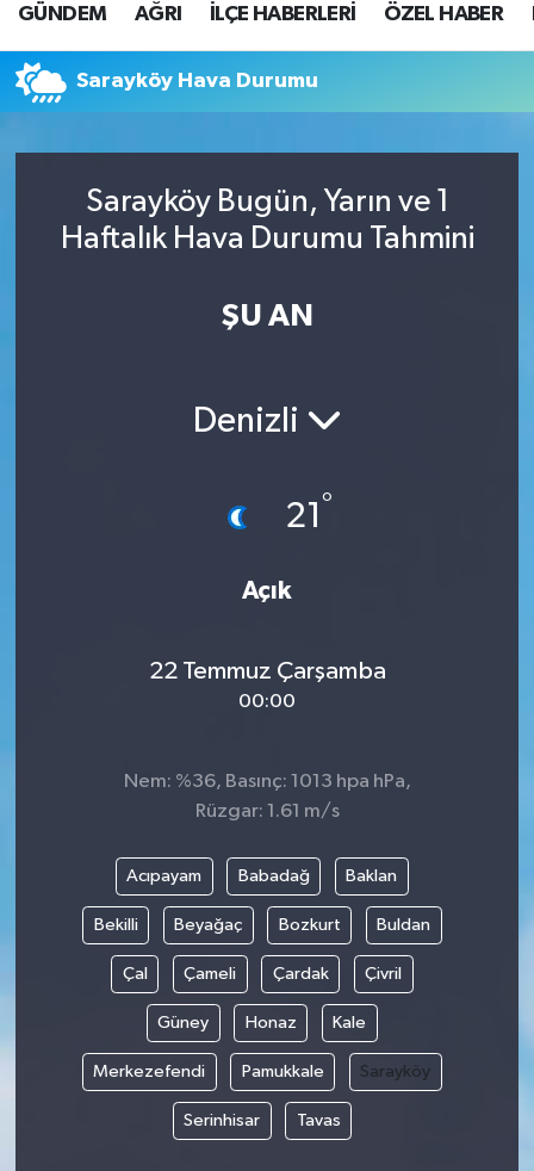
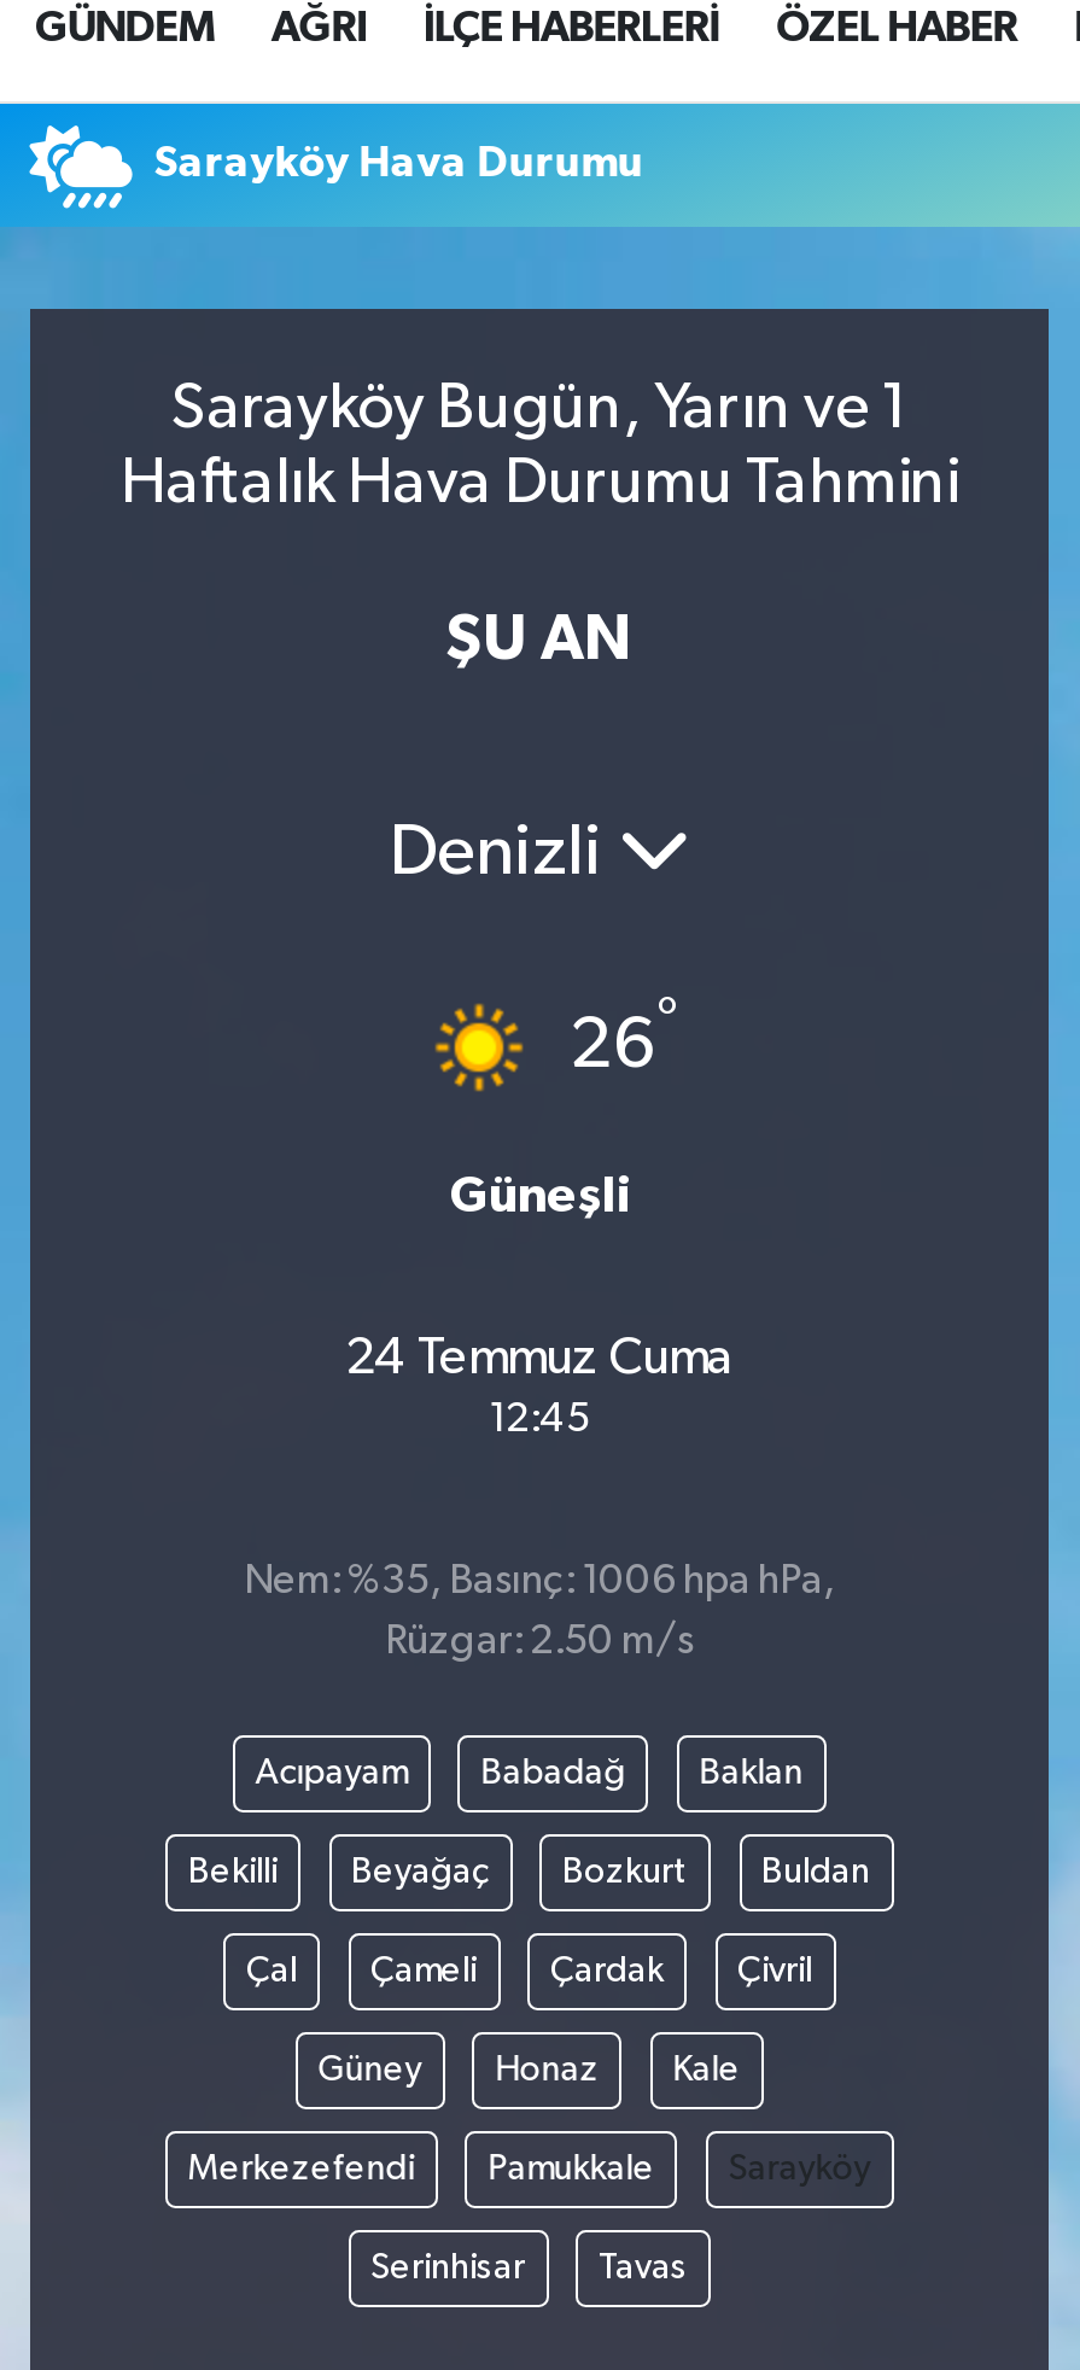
- [image]
- 21°
+ [image]
+ 26°

- Açık
+ Güneşli

- 22 Temmuz Çarşamba
- 00:00
+ 24 Temmuz Cuma
+ 12:45

- Nem: %36, Basınç: 1013 hpa hPa,
+ Nem: %35, Basınç: 1006 hpa hPa,

- Rüzgar: 1.61 m/s
+ Rüzgar: 2.50 m/s
